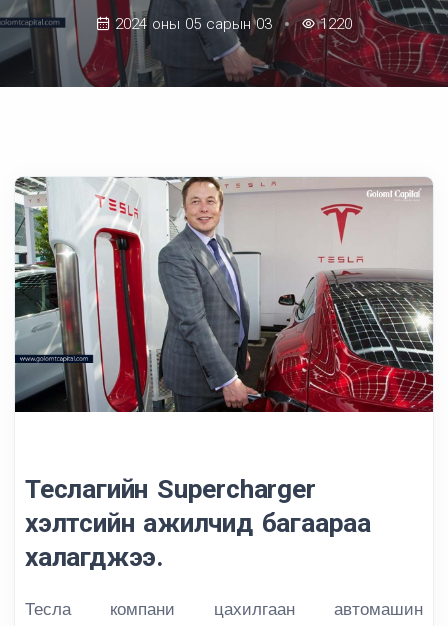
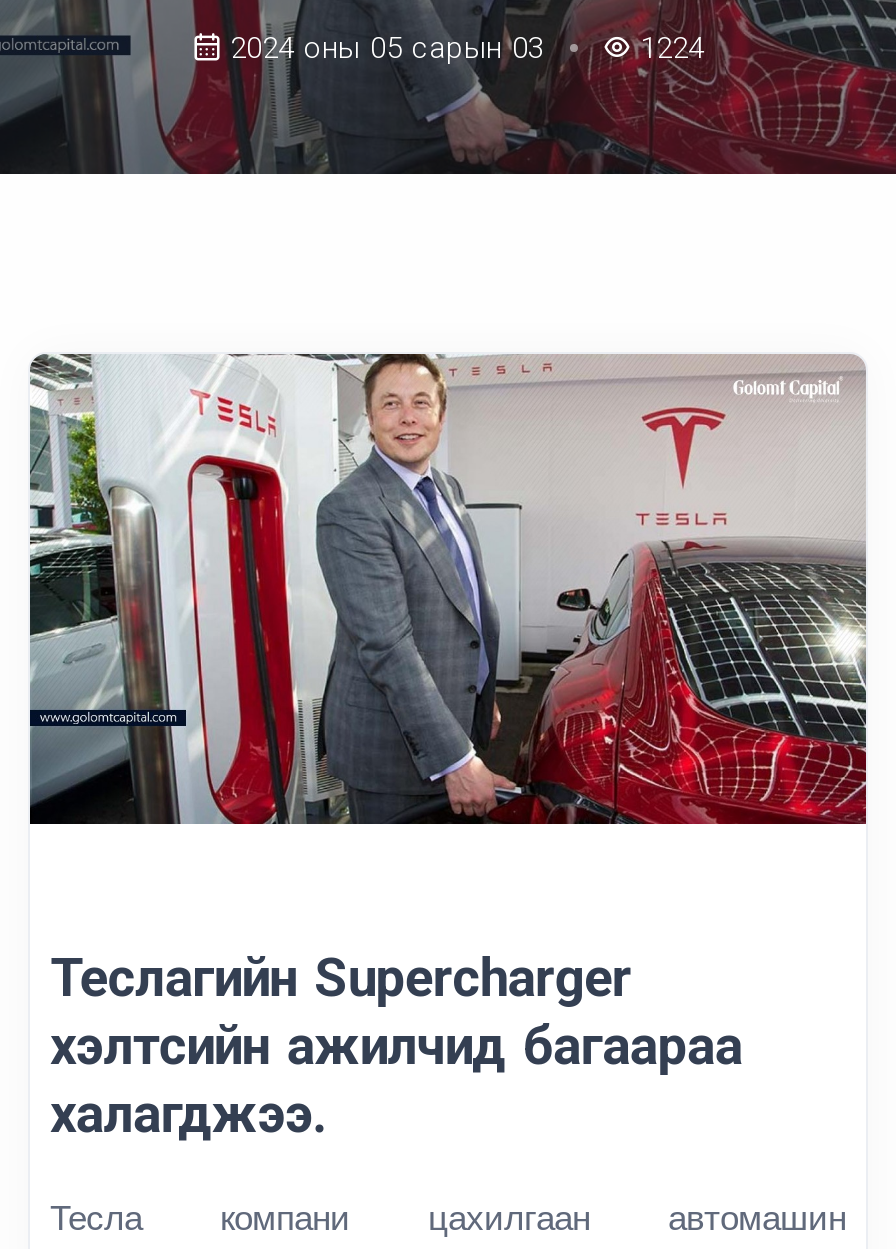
- 1220
+ 1224
